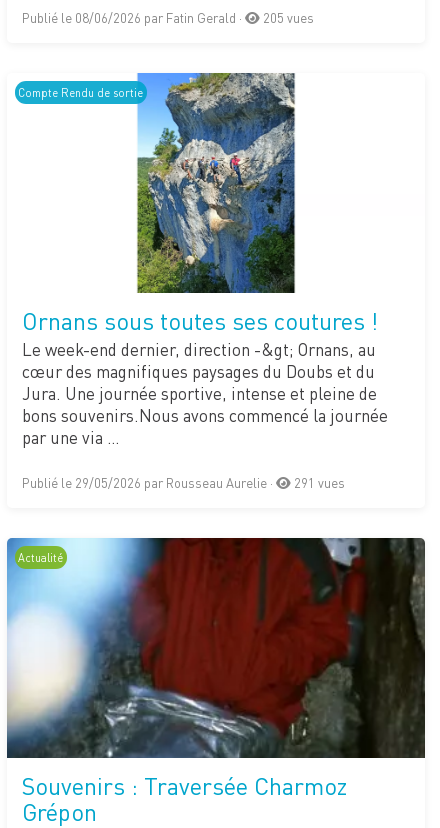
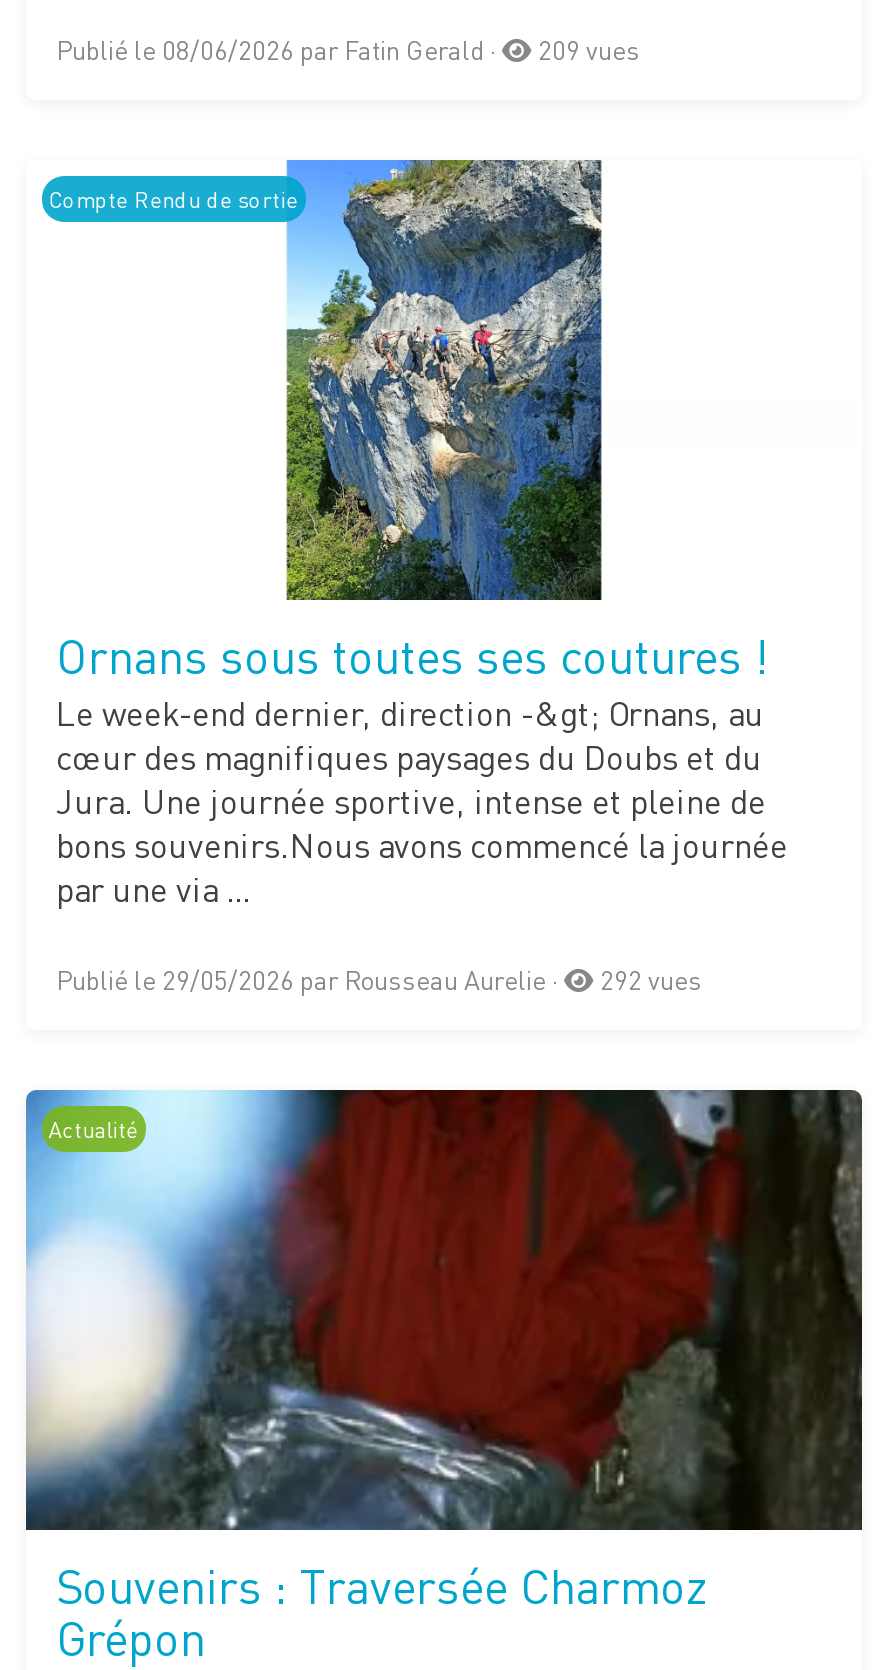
- Publié le 08/06/2026 par Fatin Gerald · 205 vues
+ Publié le 08/06/2026 par Fatin Gerald · 209 vues

- Publié le 29/05/2026 par Rousseau Aurelie · 291 vues
+ Publié le 29/05/2026 par Rousseau Aurelie · 292 vues
